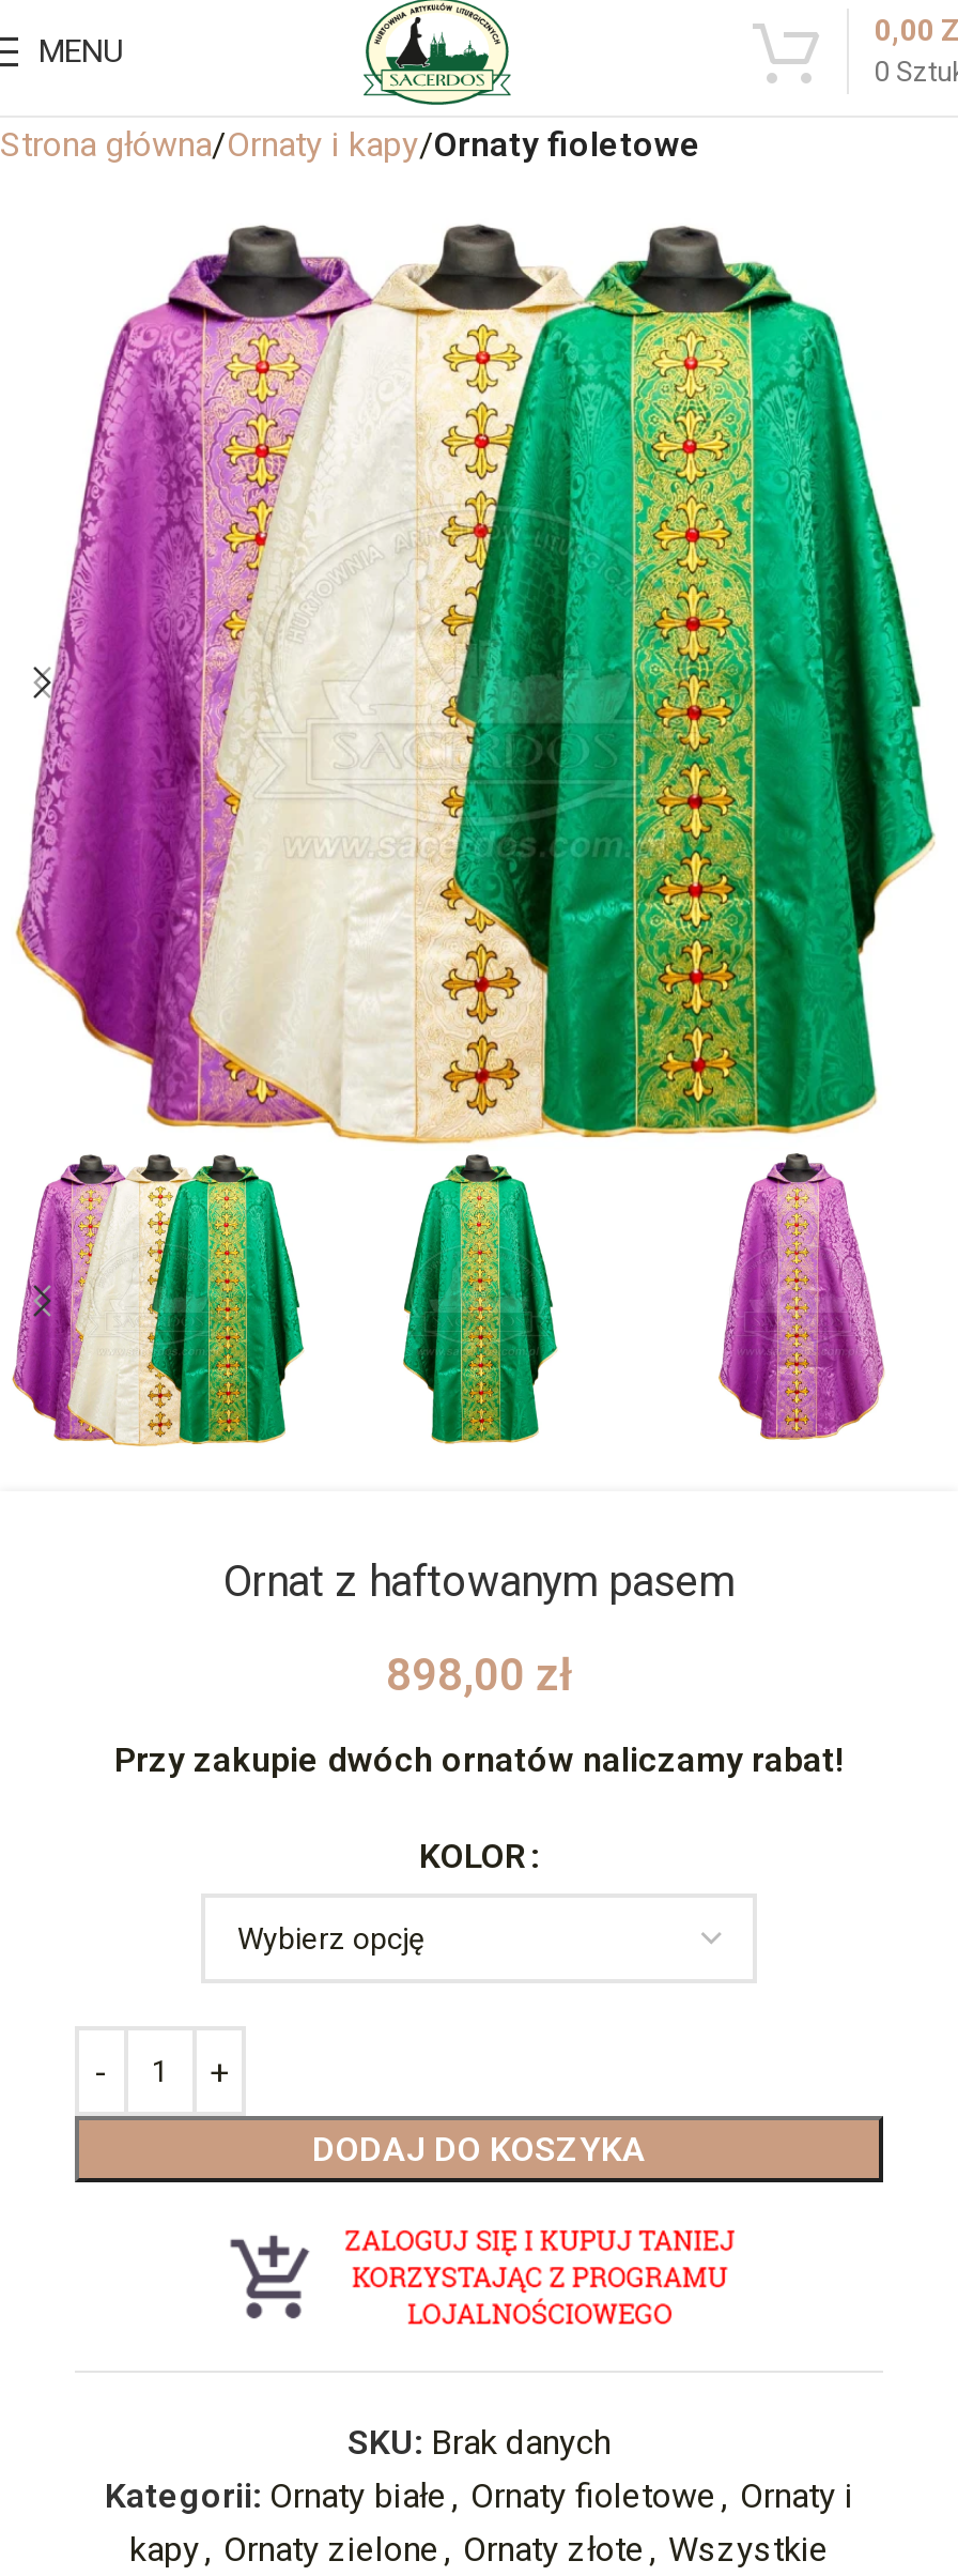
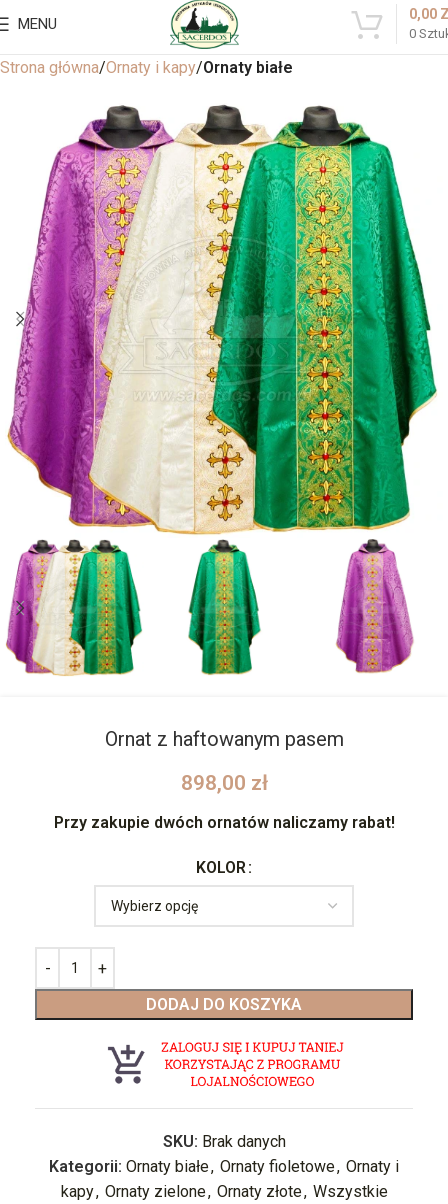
- Strona główna Ornaty i kapy Ornaty fioletowe
+ Strona główna Ornaty i kapy Ornaty białe
